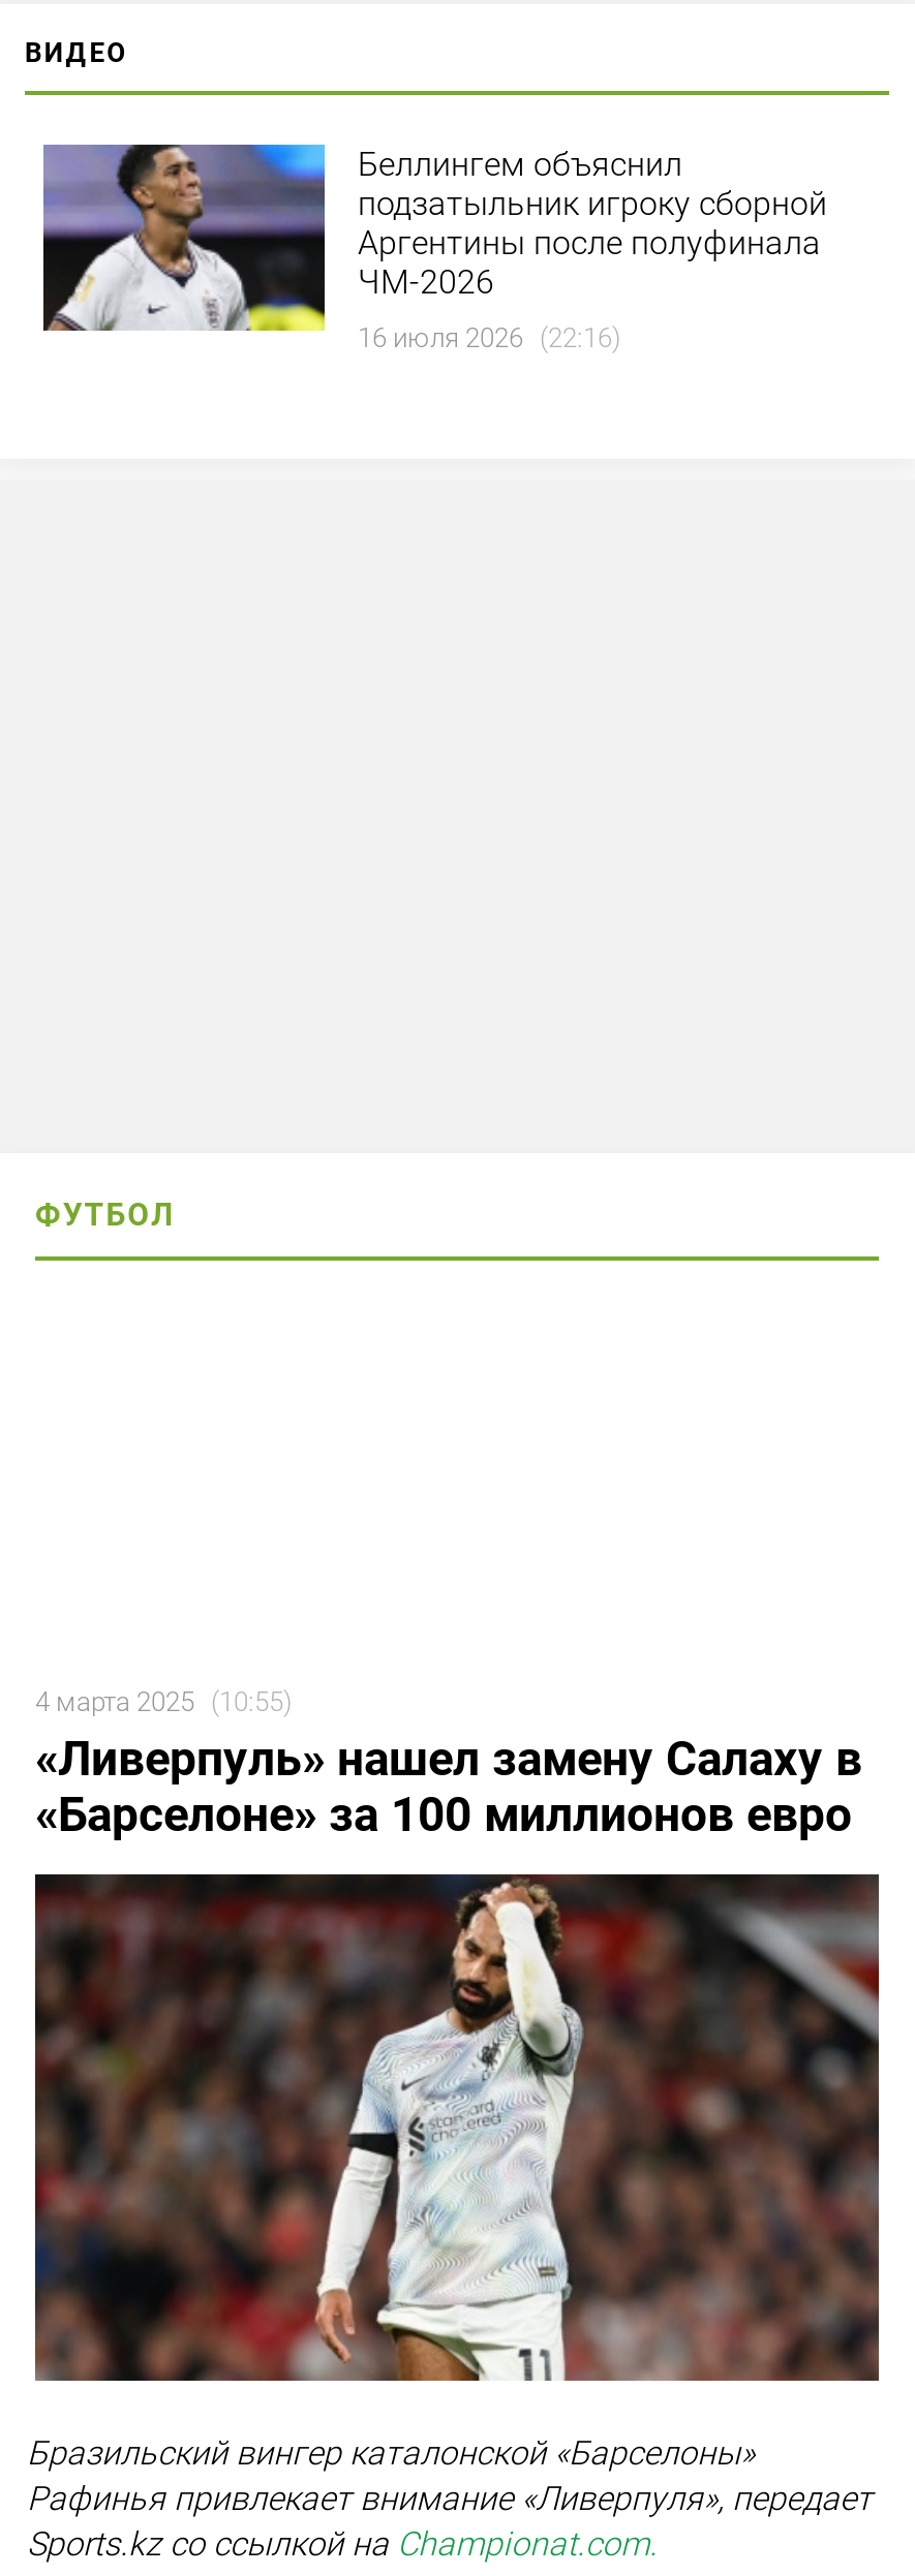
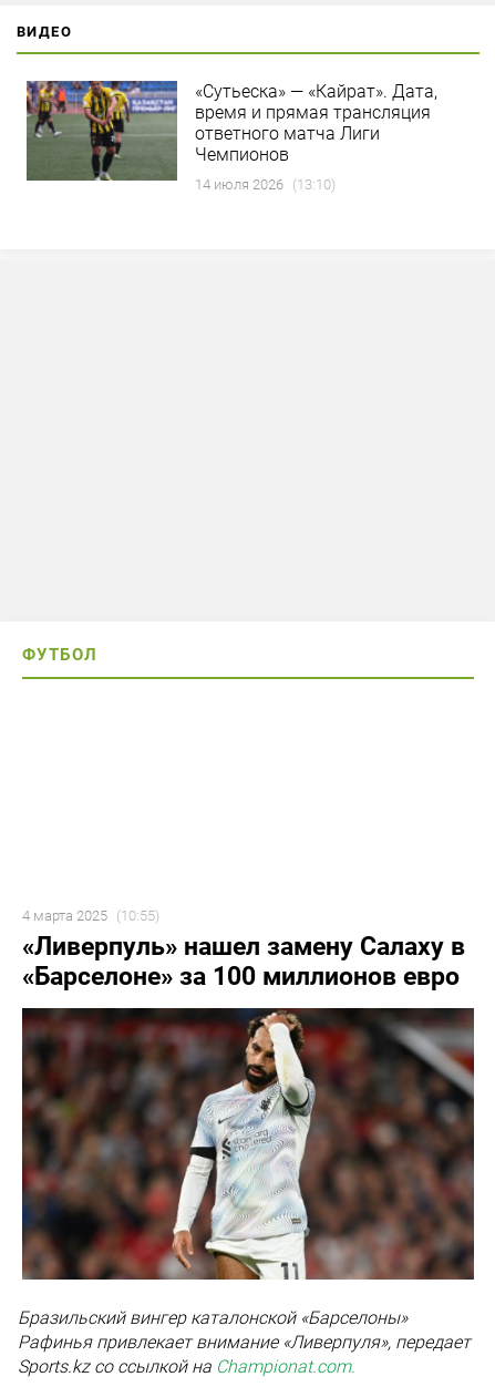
- [image]
- Беллингем объяснил
- подзатыльник игроку сборной
- Аргентины после полуфинала
- ЧМ-2026
+ [image]
+ «Сутьеска» — «Кайрат». Дата,
+ время и прямая трансляция
+ ответного матча Лиги
+ Чемпионов

- 16 июля 2026 (22:16)
+ 14 июля 2026 (13:10)
